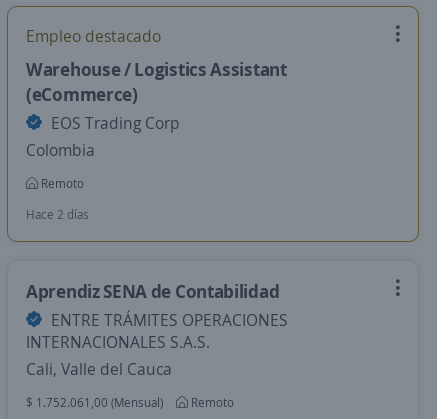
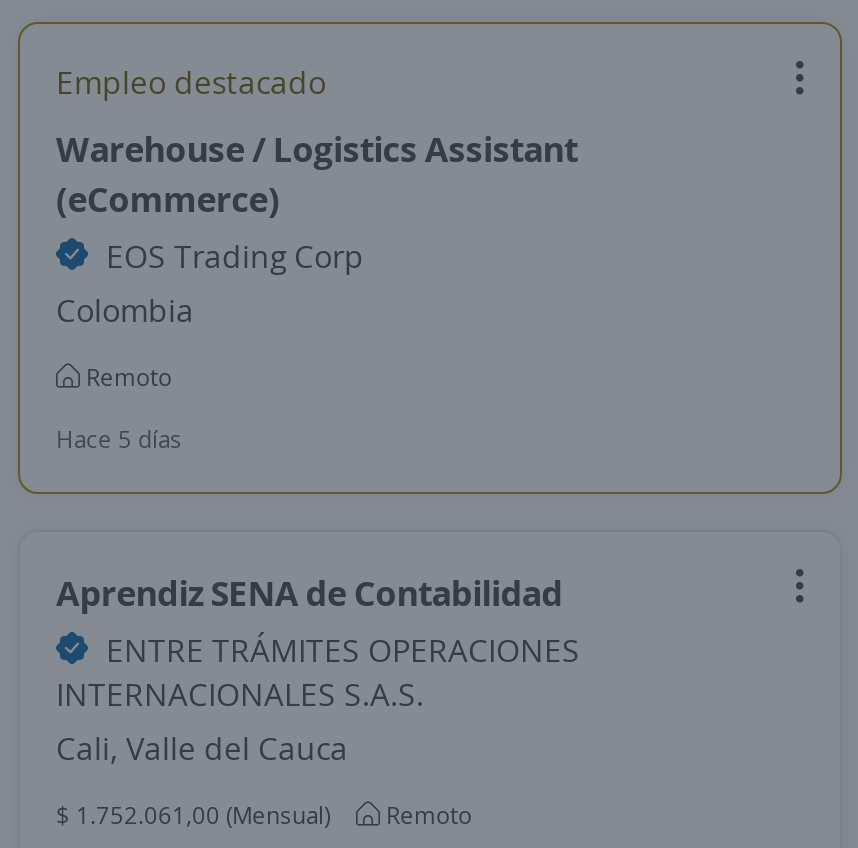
- Hace 2 días
+ Hace 5 días
